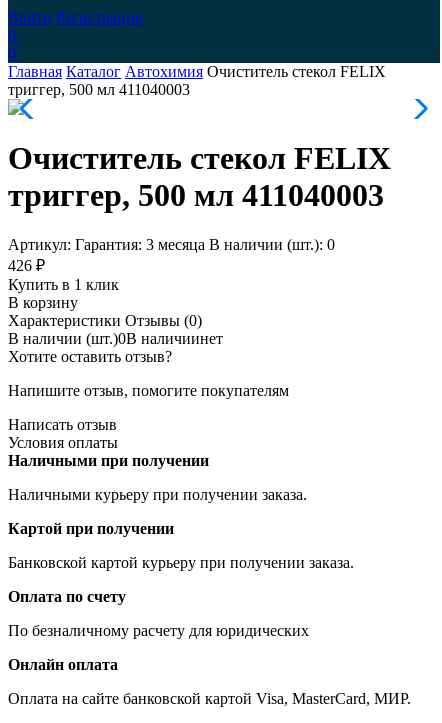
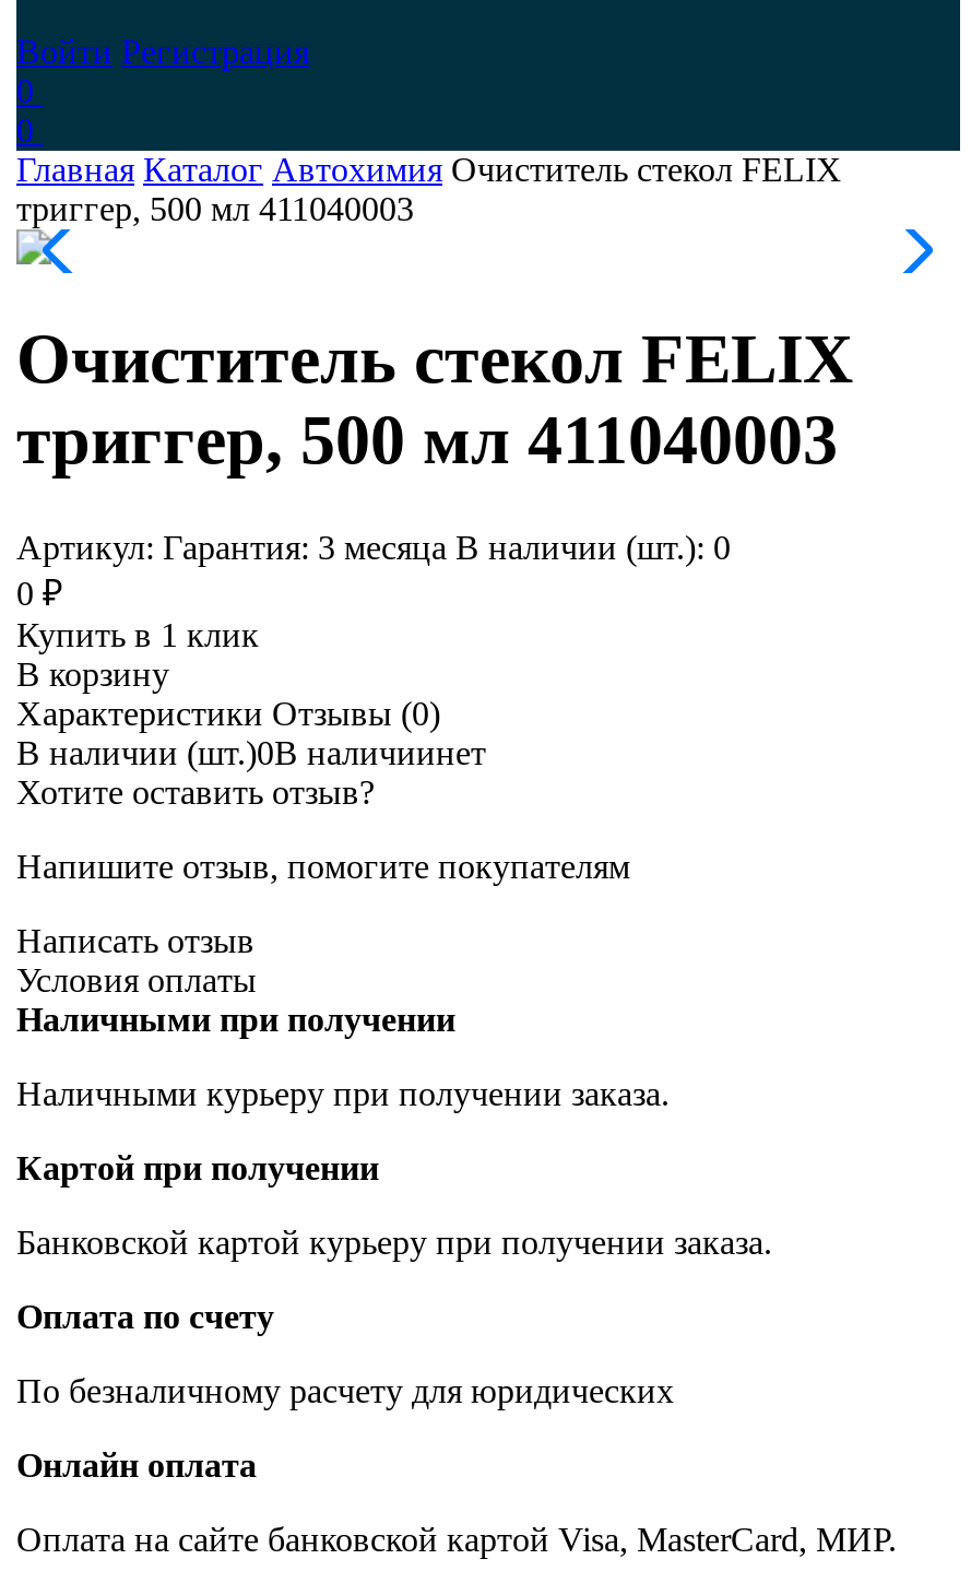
- 426 ₽
+ 0 ₽
